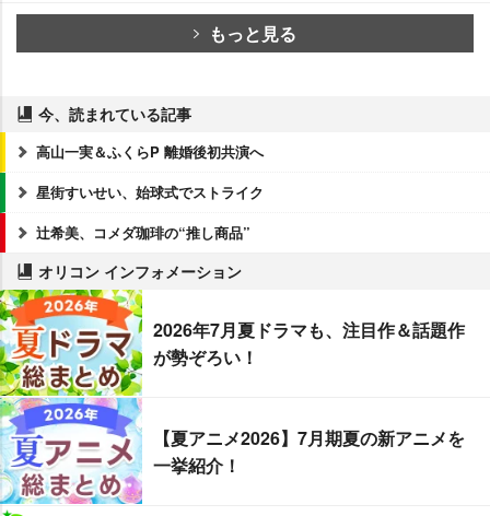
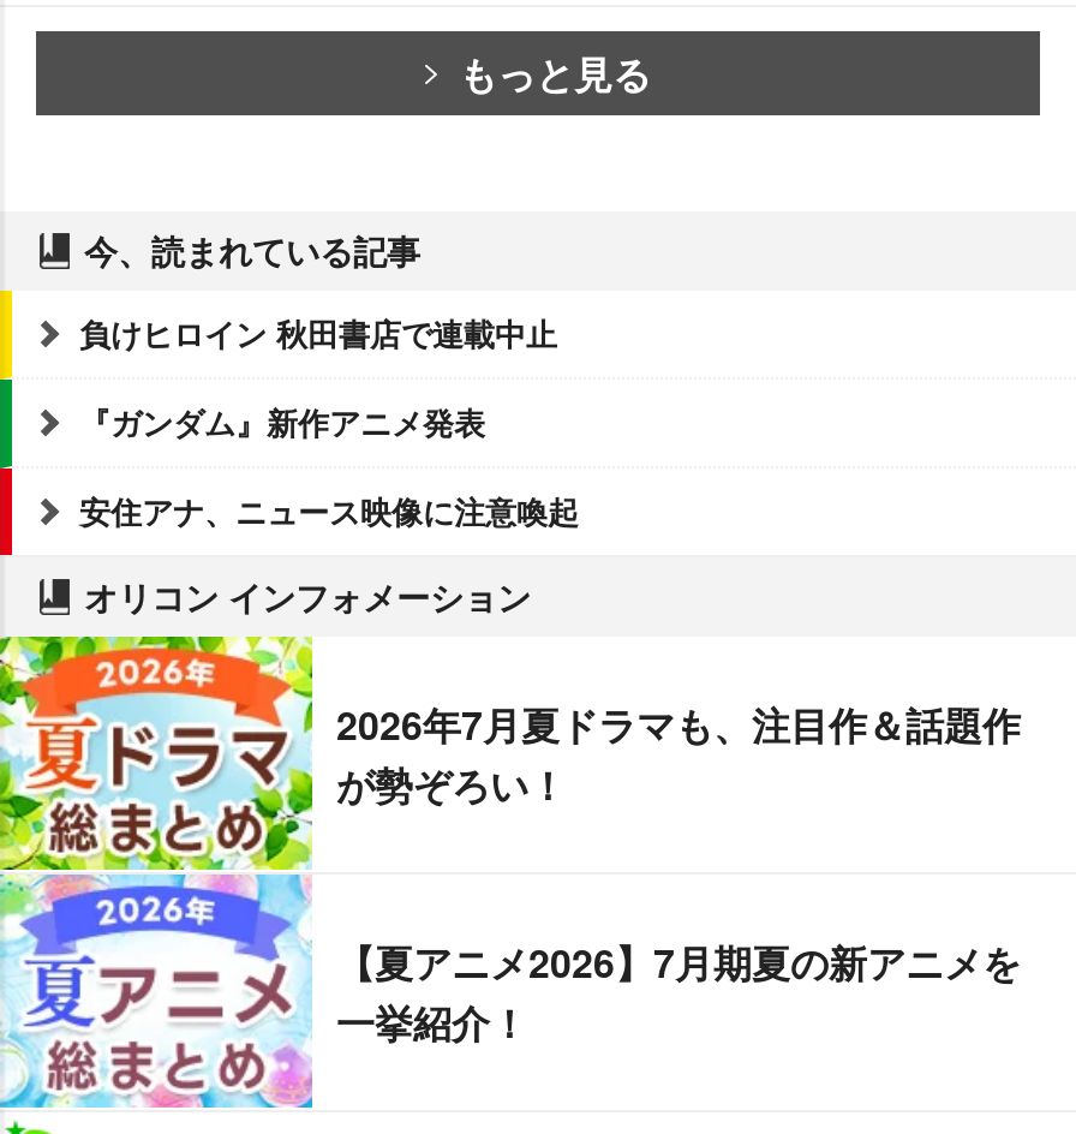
- 高山一実＆ふくらP 離婚後初共演へ
+ 負けヒロイン 秋田書店で連載中止

- 星街すいせい、始球式でストライク
+ 『ガンダム』新作アニメ発表

- 辻希美、コメダ珈琲の“推し商品”
+ 安住アナ、ニュース映像に注意喚起
